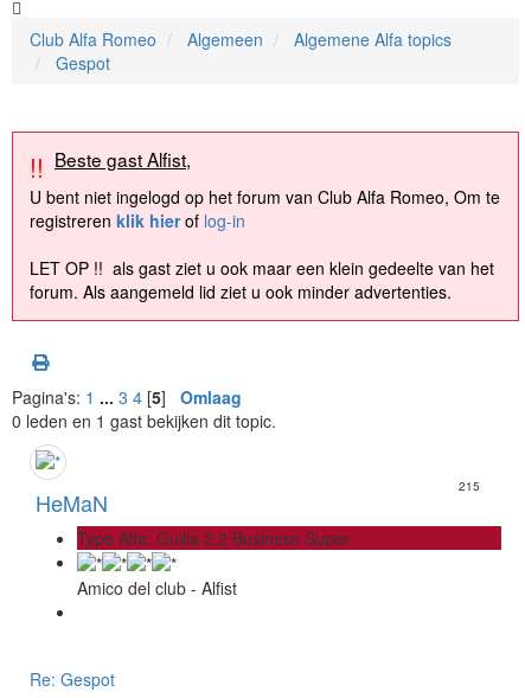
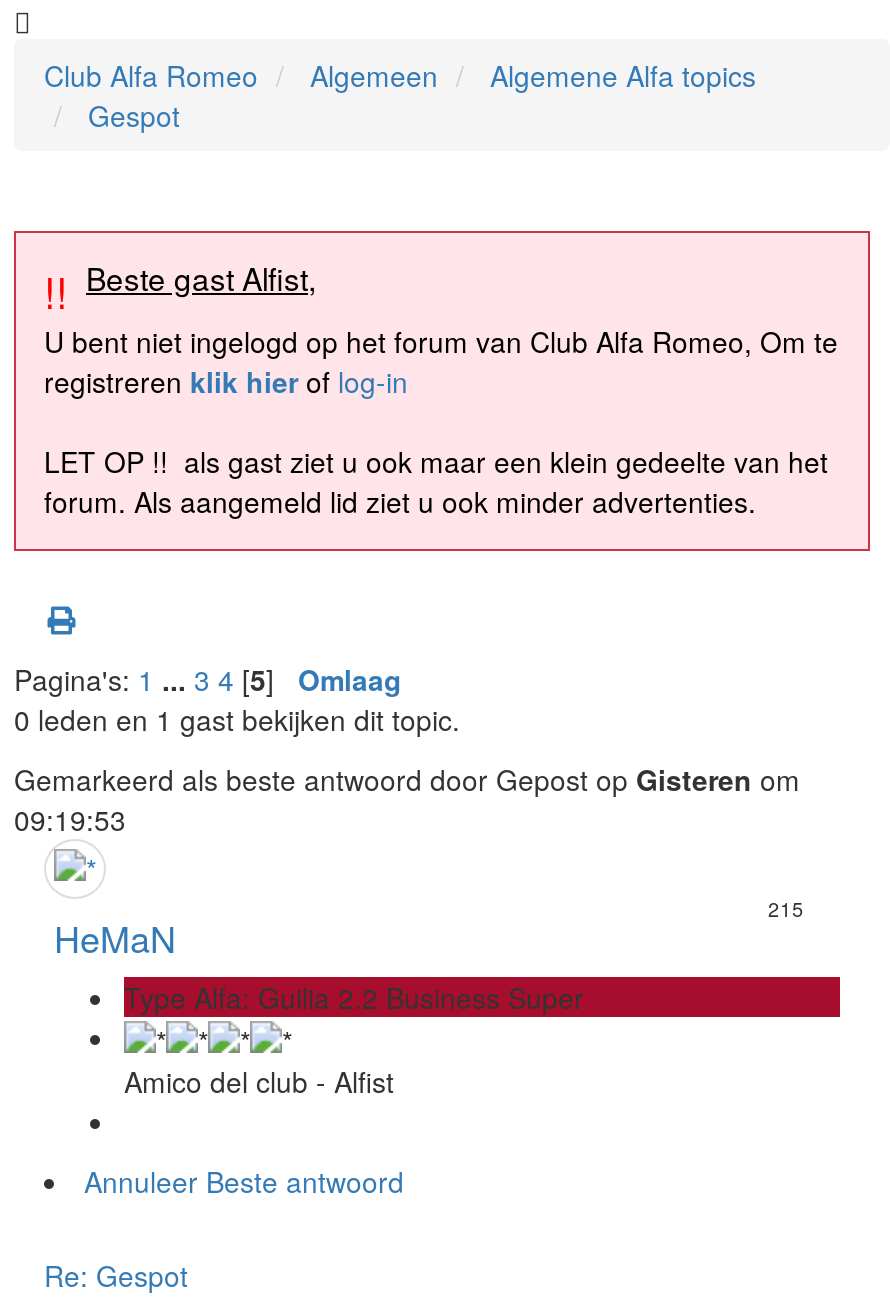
+ Gemarkeerd als beste antwoord door Gepost op Gisteren om
+ 09:19:53

+ Annuleer Beste antwoord
